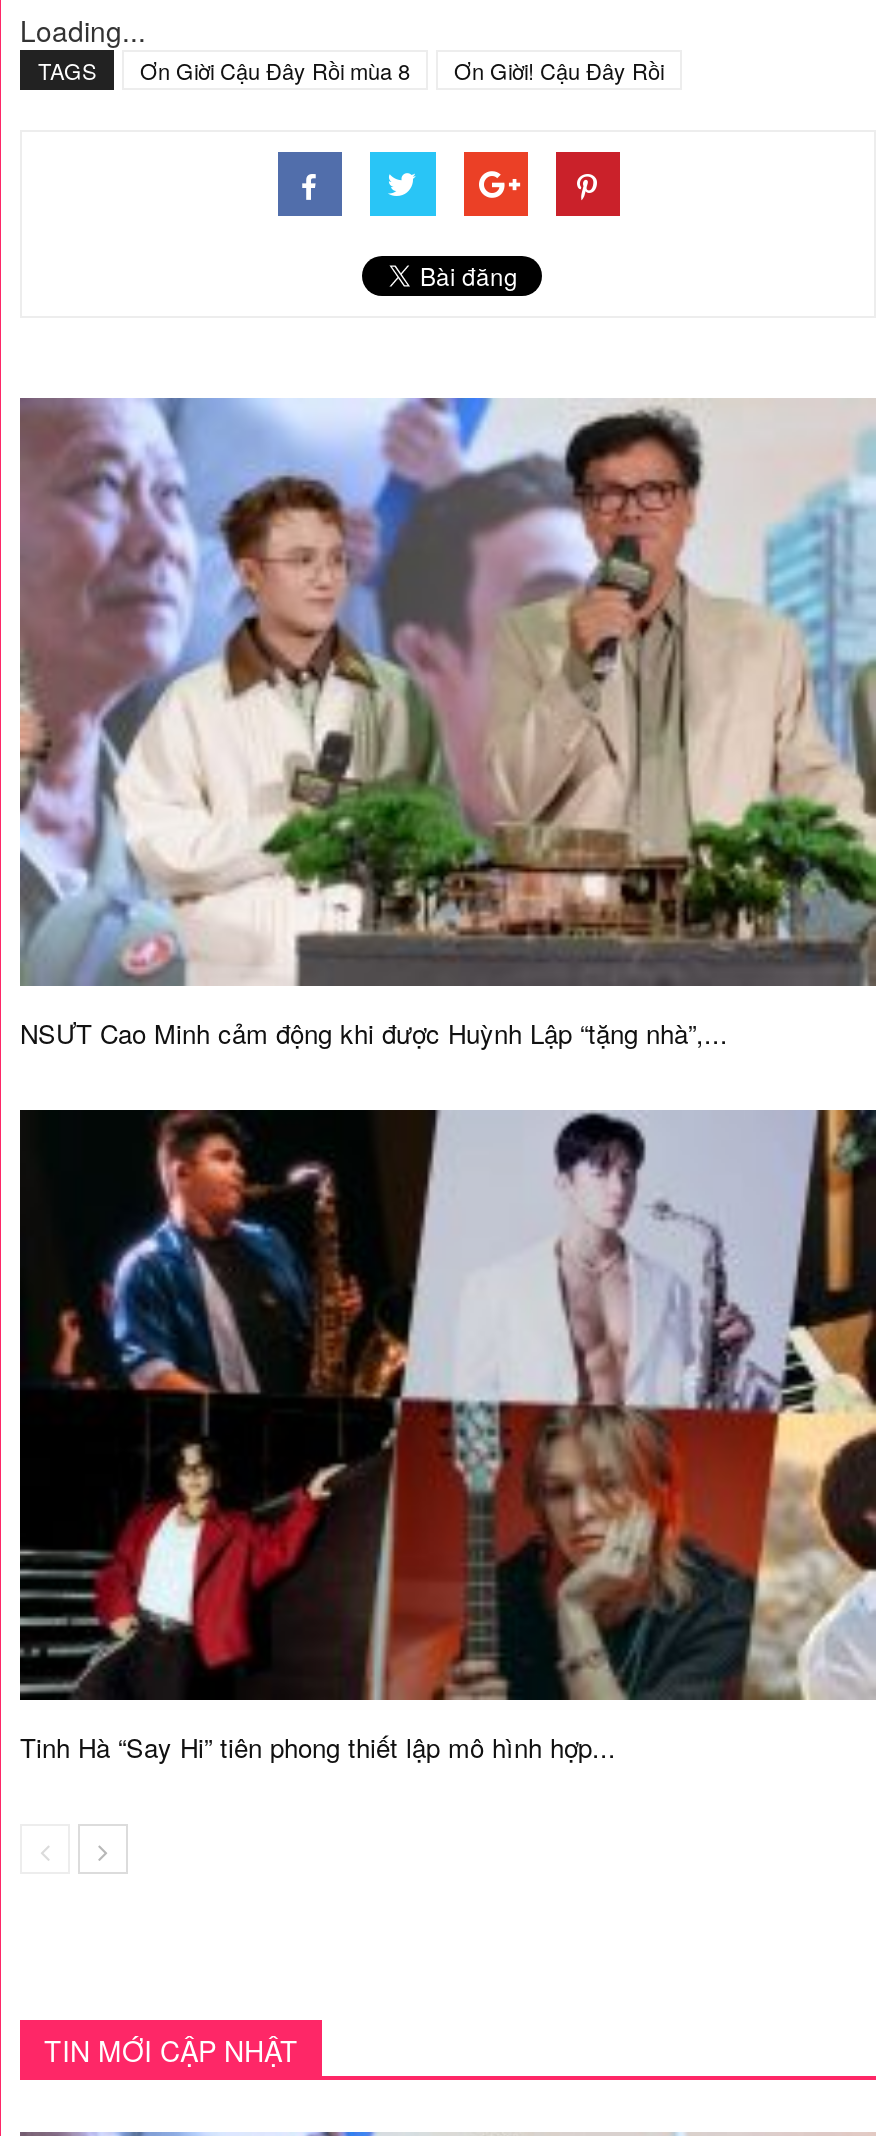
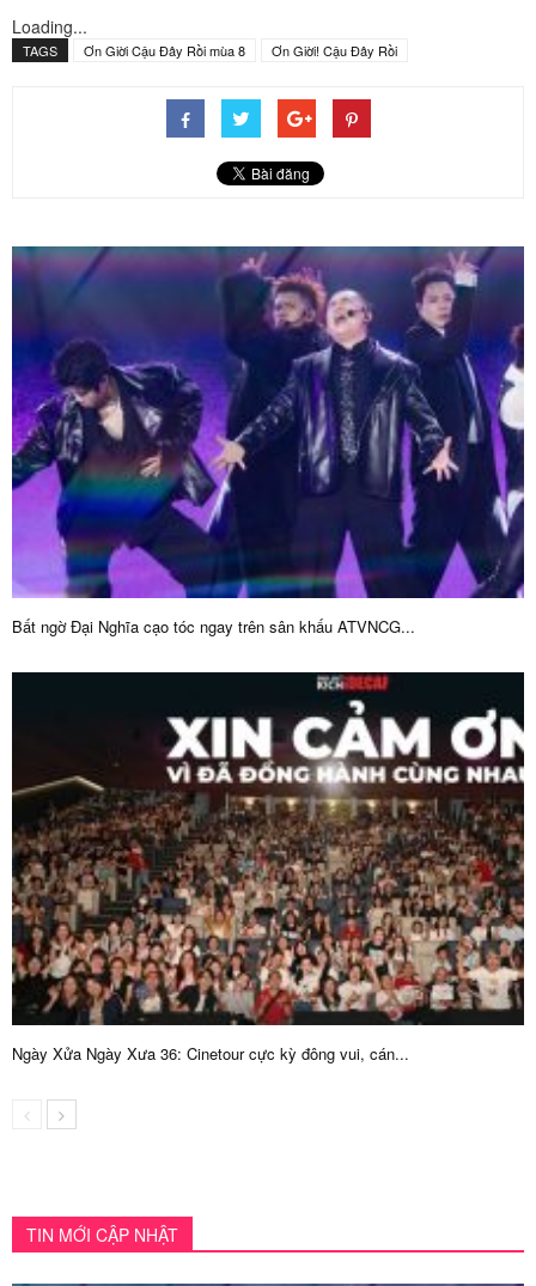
- [image]
- NSƯT Cao Minh cảm động khi được Huỳnh Lập “tặng nhà”,...
+ [image]
+ Bất ngờ Đại Nghĩa cạo tóc ngay trên sân khấu ATVNCG...

- [image]
- Tinh Hà “Say Hi” tiên phong thiết lập mô hình hợp...
+ [image]
+ Ngày Xửa Ngày Xưa 36: Cinetour cực kỳ đông vui, cán...
